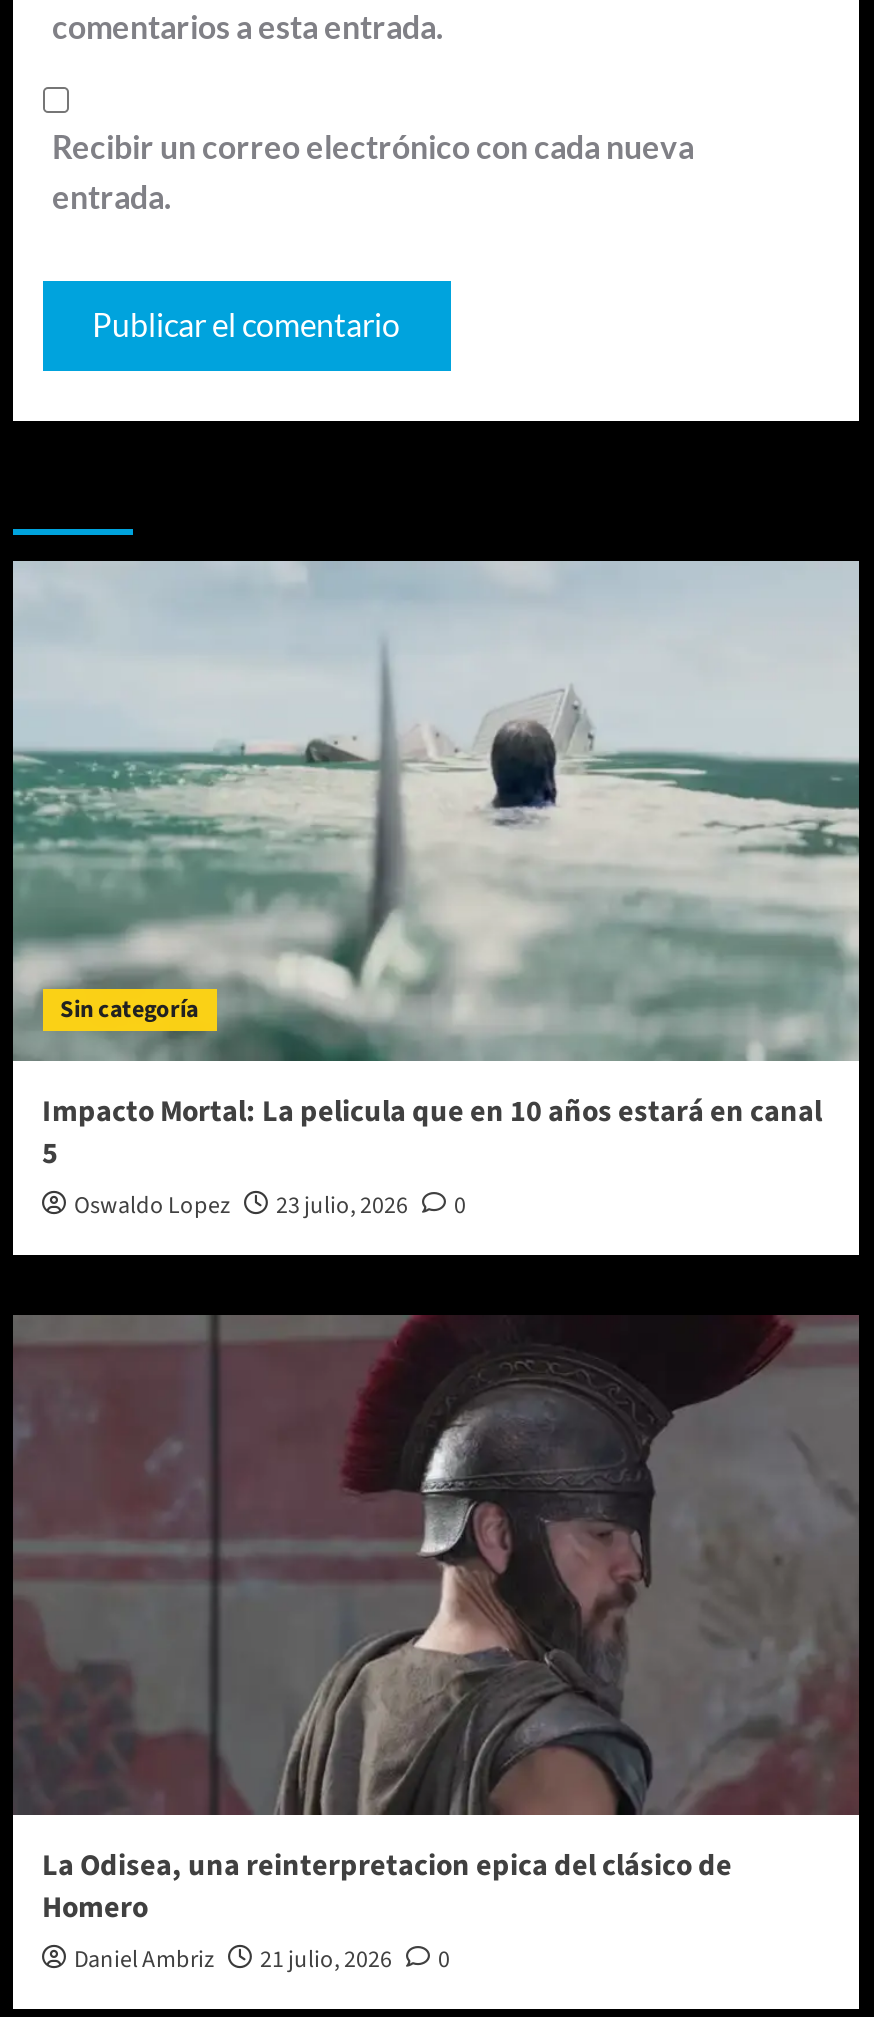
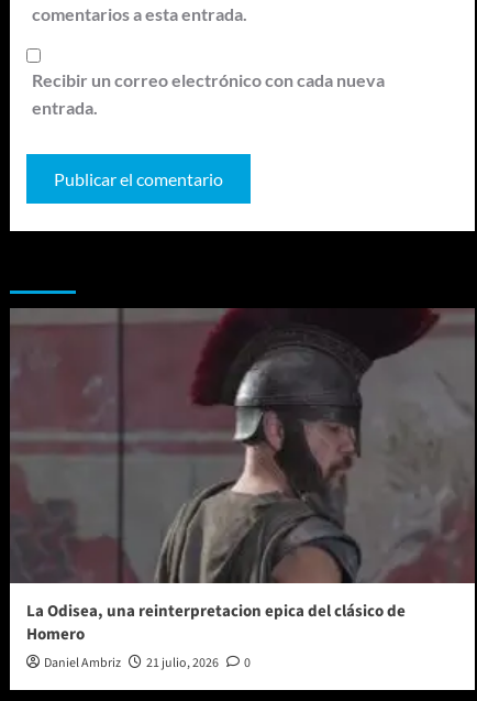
- [image]
- Sin categoría
- Impacto Mortal: La pelicula que en 10 años estará en canal
- 5
- Oswaldo Lopez
- 23 julio, 2026
- 0
